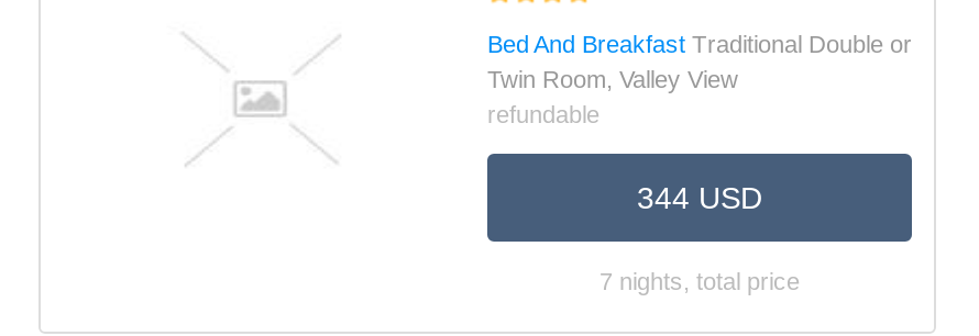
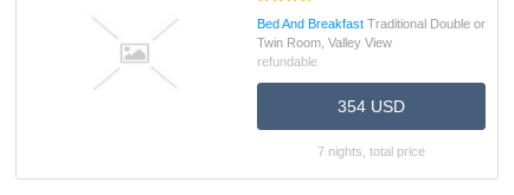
- 344 USD
+ 354 USD
